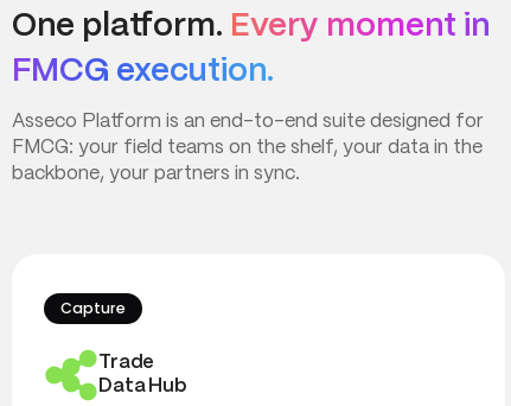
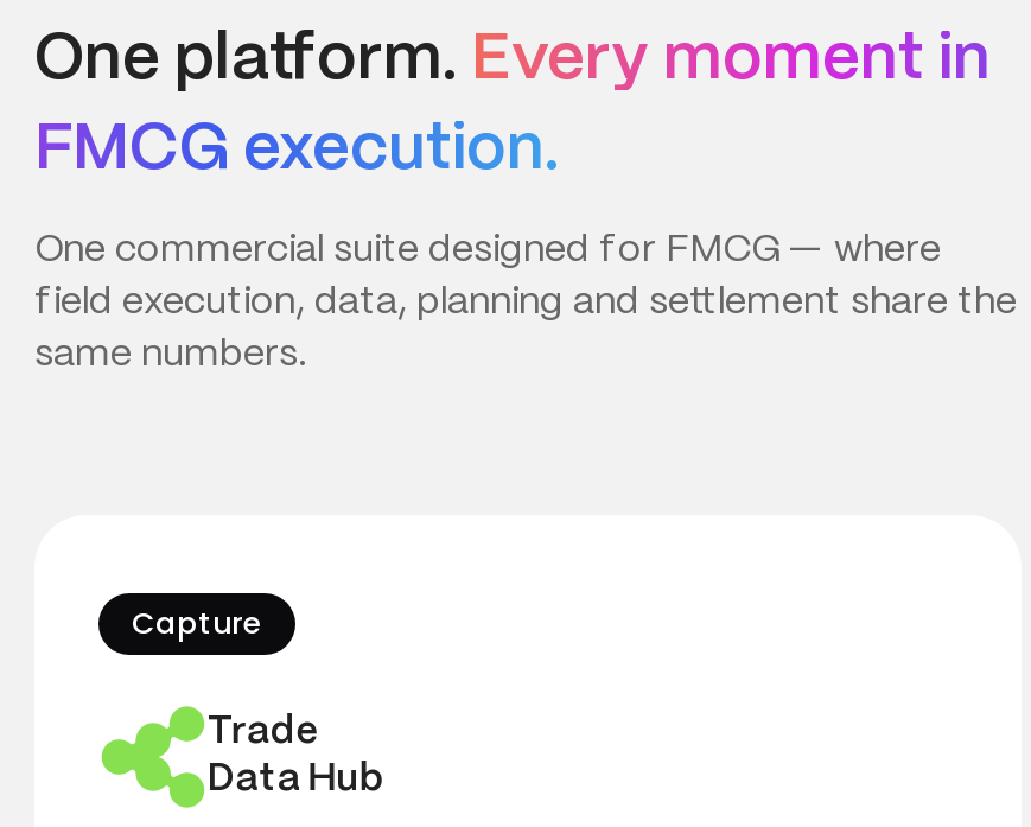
- Asseco Platform is an end-to-end suite designed for
+ One commercial suite designed for FMCG — where

- FMCG: your field teams on the shelf, your data in the
+ field execution, data, planning and settlement share the

- backbone, your partners in sync.
+ same numbers.
